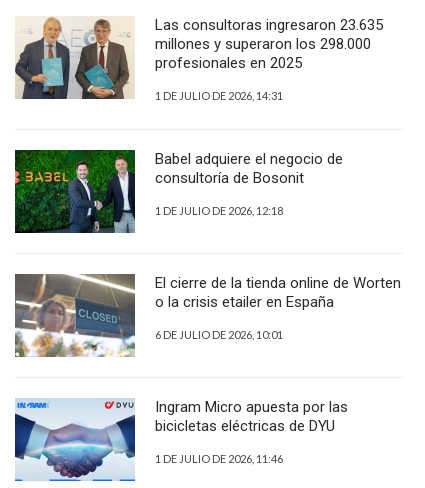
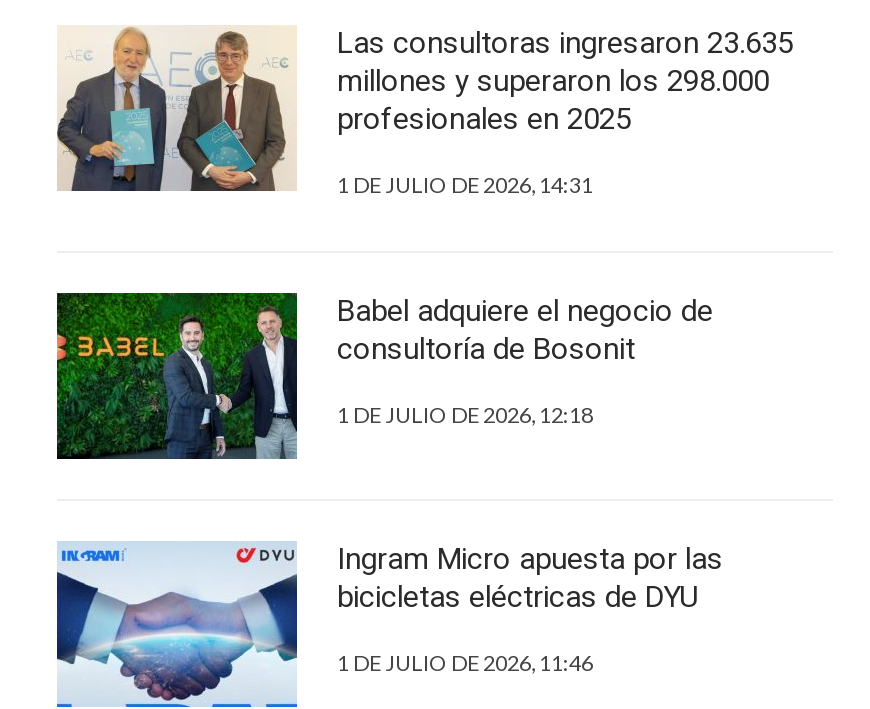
- [image]
- El cierre de la tienda online de Worten
- o la crisis etailer en España
- 6 DE JULIO DE 2026, 10:01
